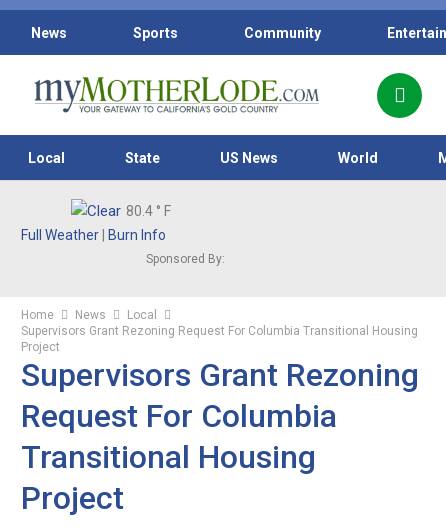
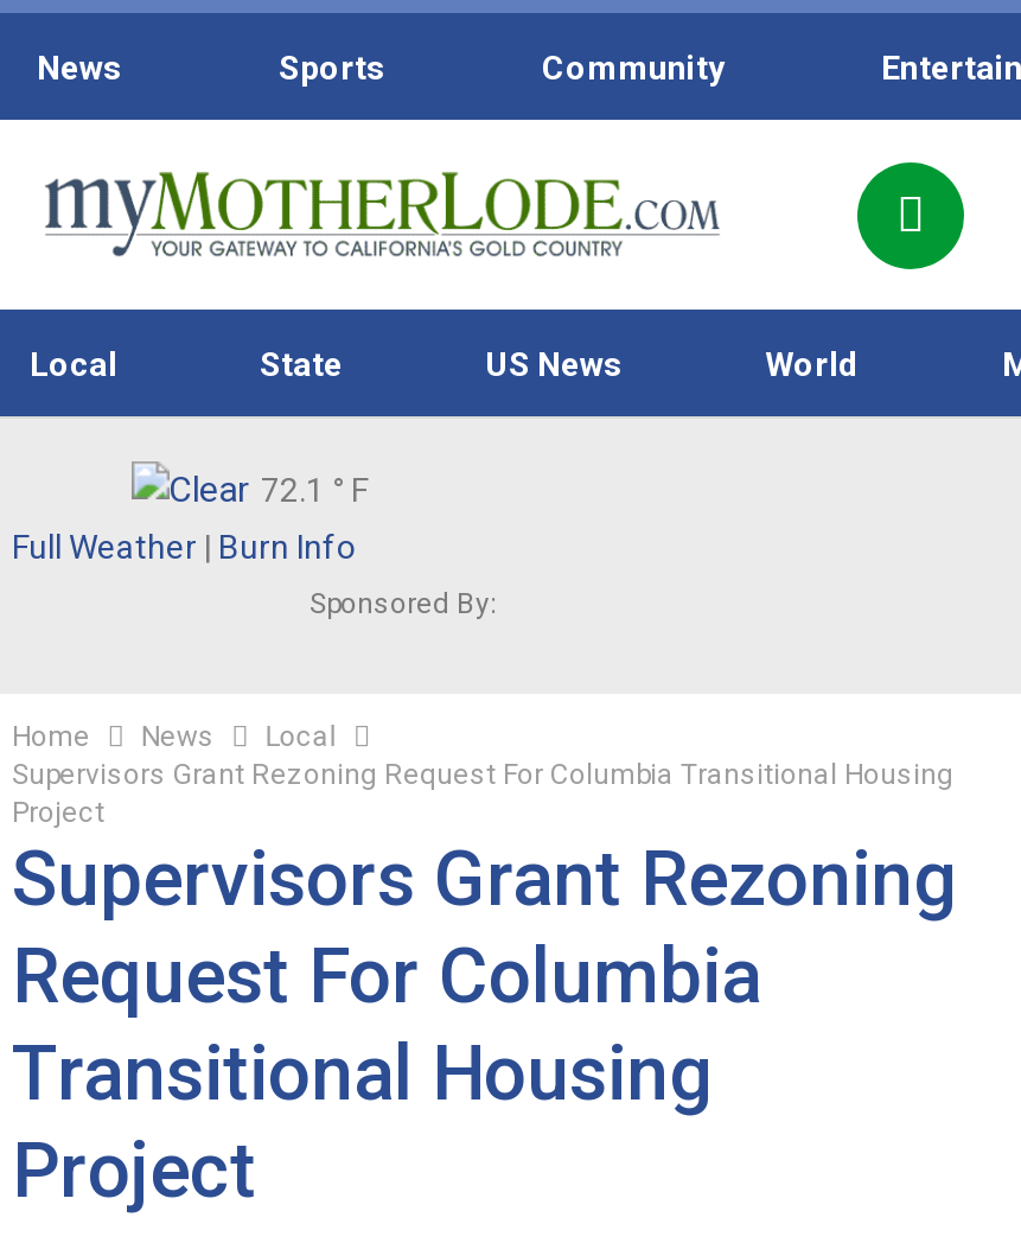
- 80.4 ° F
+ 72.1 ° F
